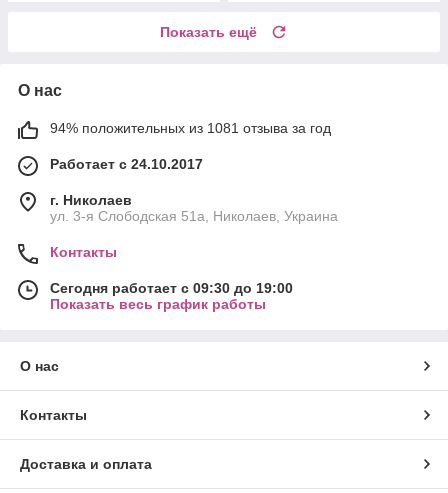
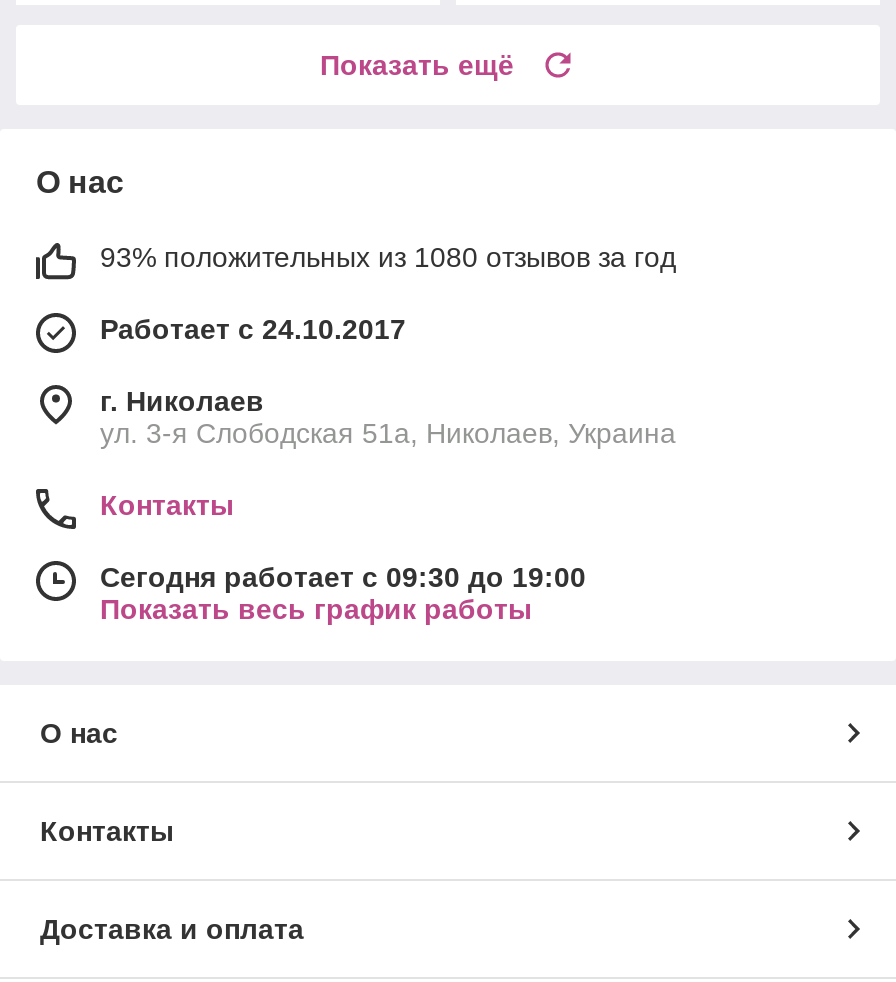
- 94% положительных из 1081 отзыва за год
+ 93% положительных из 1080 отзывов за год
